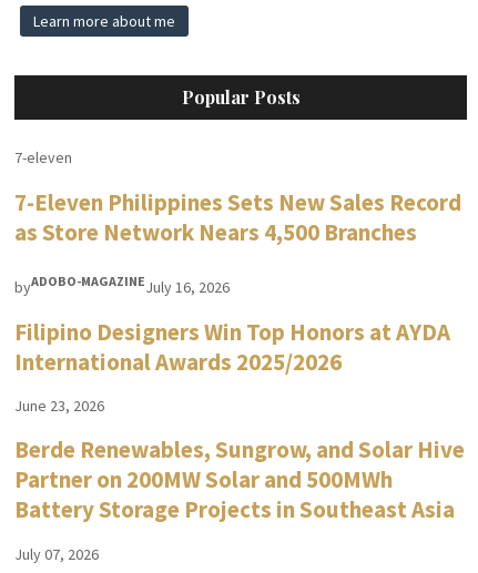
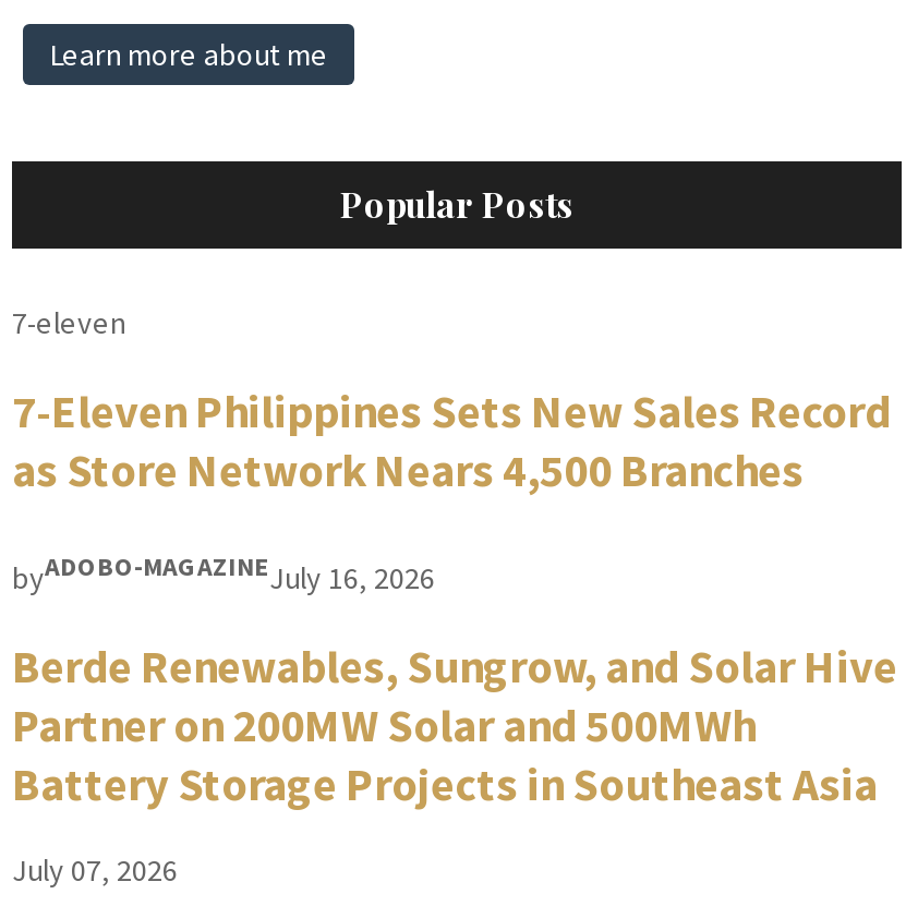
- Filipino Designers Win Top Honors at AYDA
- International Awards 2025/2026
- June 23, 2026
